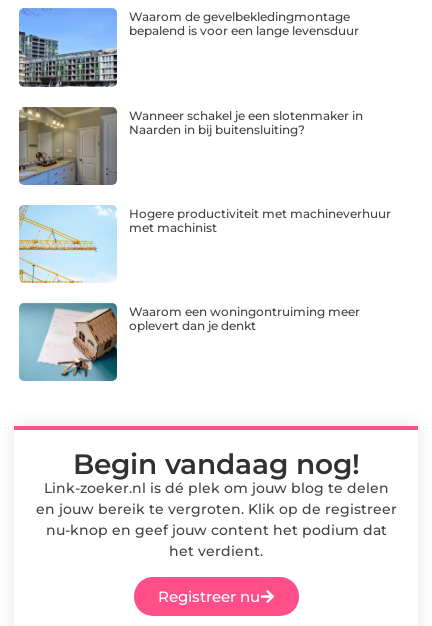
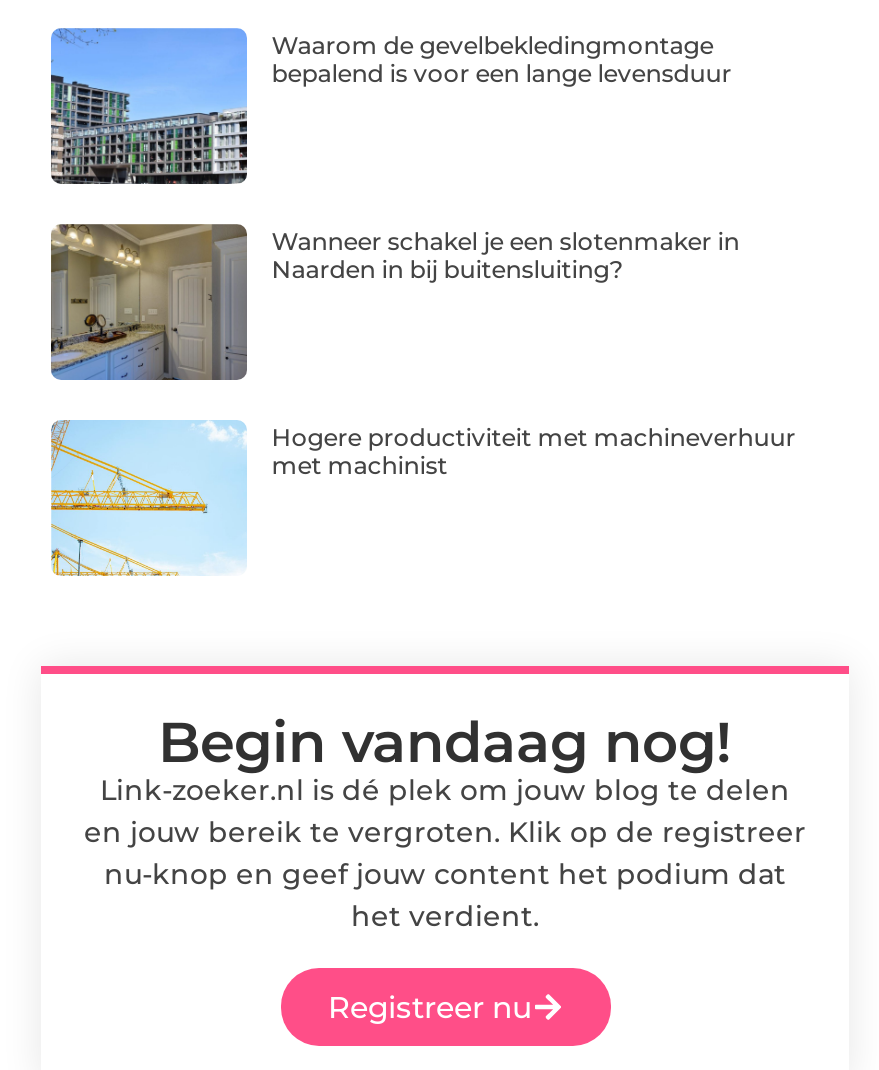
- [image]
- Waarom een woningontruiming meer
- oplevert dan je denkt
